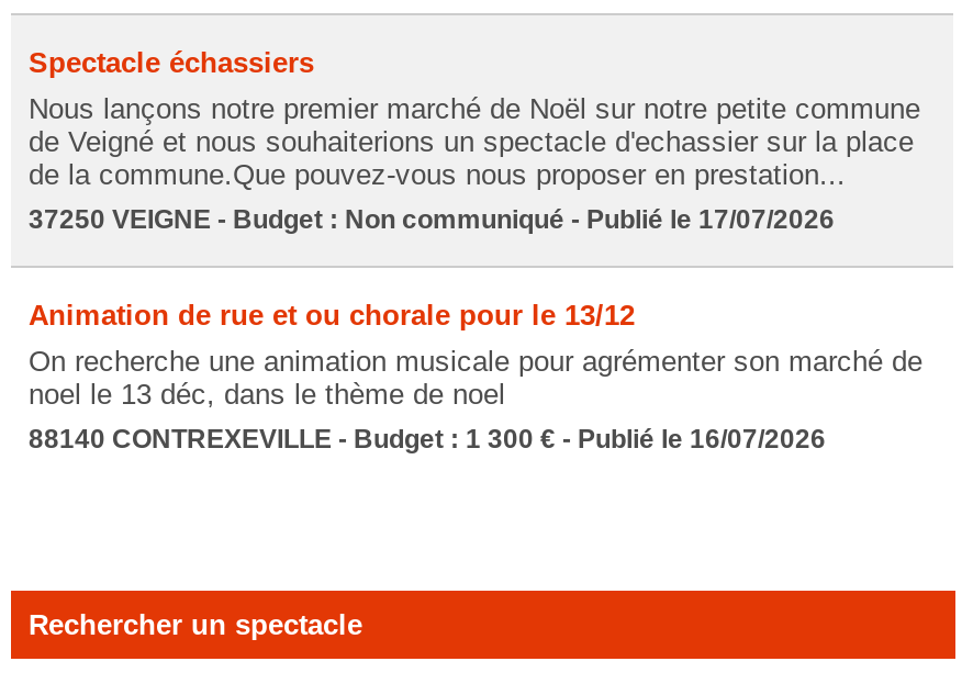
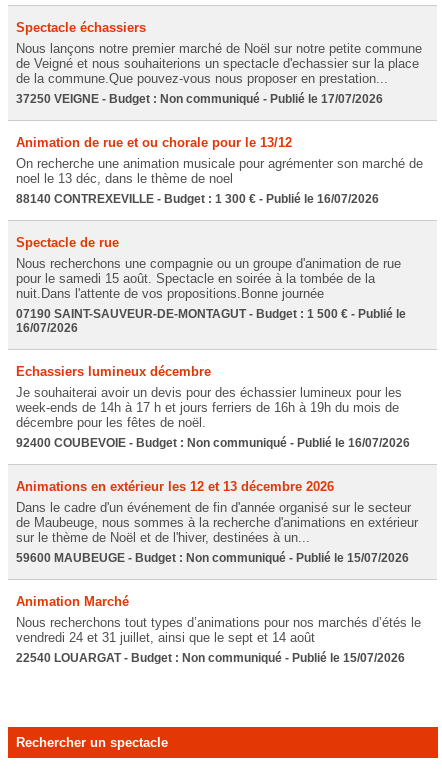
+ Spectacle de rue
+ Nous recherchons une compagnie ou un groupe d'animation de rue
+ pour le samedi 15 août. Spectacle en soirée à la tombée de la
+ nuit.Dans l'attente de vos propositions.Bonne journée
+ 07190 SAINT-SAUVEUR-DE-MONTAGUT - Budget : 1 500 € - Publié le
+ 16/07/2026
+ Echassiers lumineux décembre
+ Je souhaiterai avoir un devis pour des échassier lumineux pour les
+ week-ends de 14h à 17 h et jours ferriers de 16h à 19h du mois de
+ décembre pour les fêtes de noël.
+ 92400 COUBEVOIE - Budget : Non communiqué - Publié le 16/07/2026
+ Animations en extérieur les 12 et 13 décembre 2026
+ Dans le cadre d'un événement de fin d'année organisé sur le secteur
+ de Maubeuge, nous sommes à la recherche d'animations en extérieur
+ sur le thème de Noël et de l'hiver, destinées à un...
+ 59600 MAUBEUGE - Budget : Non communiqué - Publié le 15/07/2026
+ Animation Marché
+ Nous recherchons tout types d’animations pour nos marchés d’étés le
+ vendredi 24 et 31 juillet, ainsi que le sept et 14 août
+ 22540 LOUARGAT - Budget : Non communiqué - Publié le 15/07/2026
